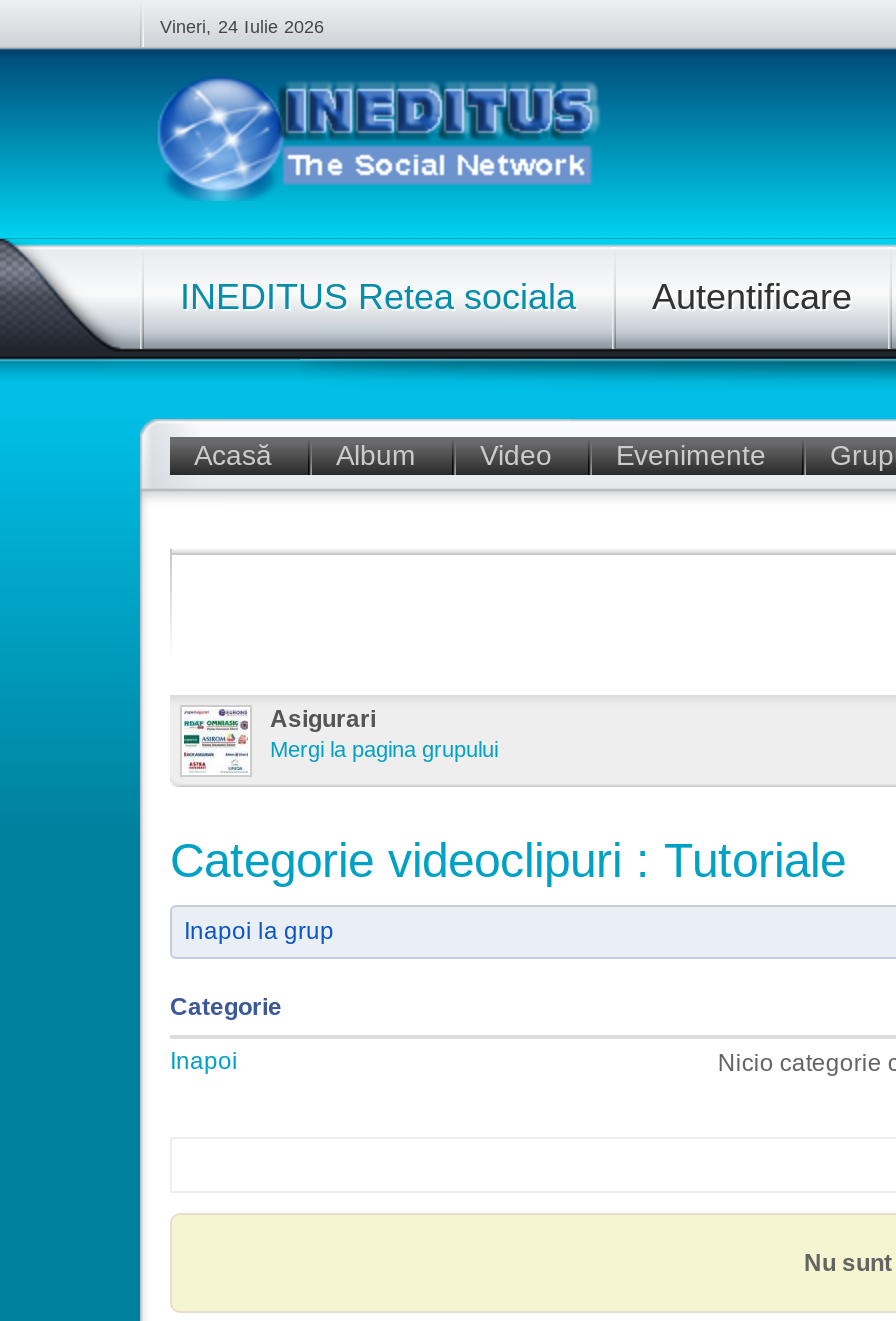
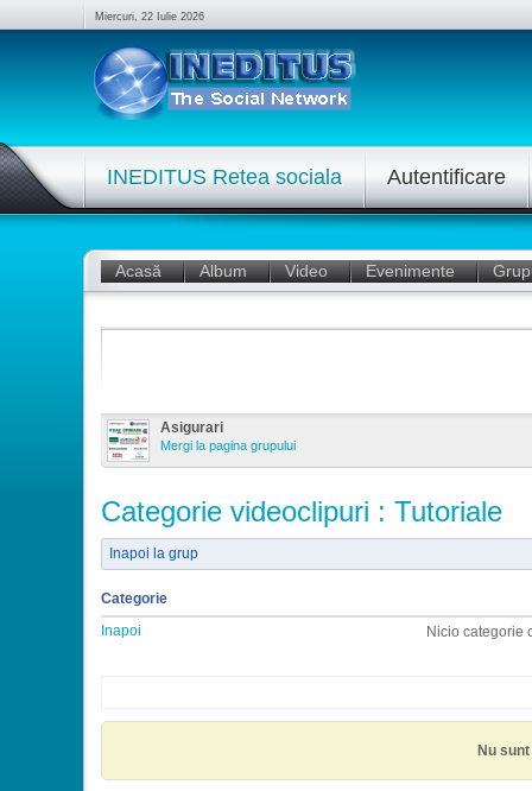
- Vineri, 24 Iulie 2026
+ Miercuri, 22 Iulie 2026
